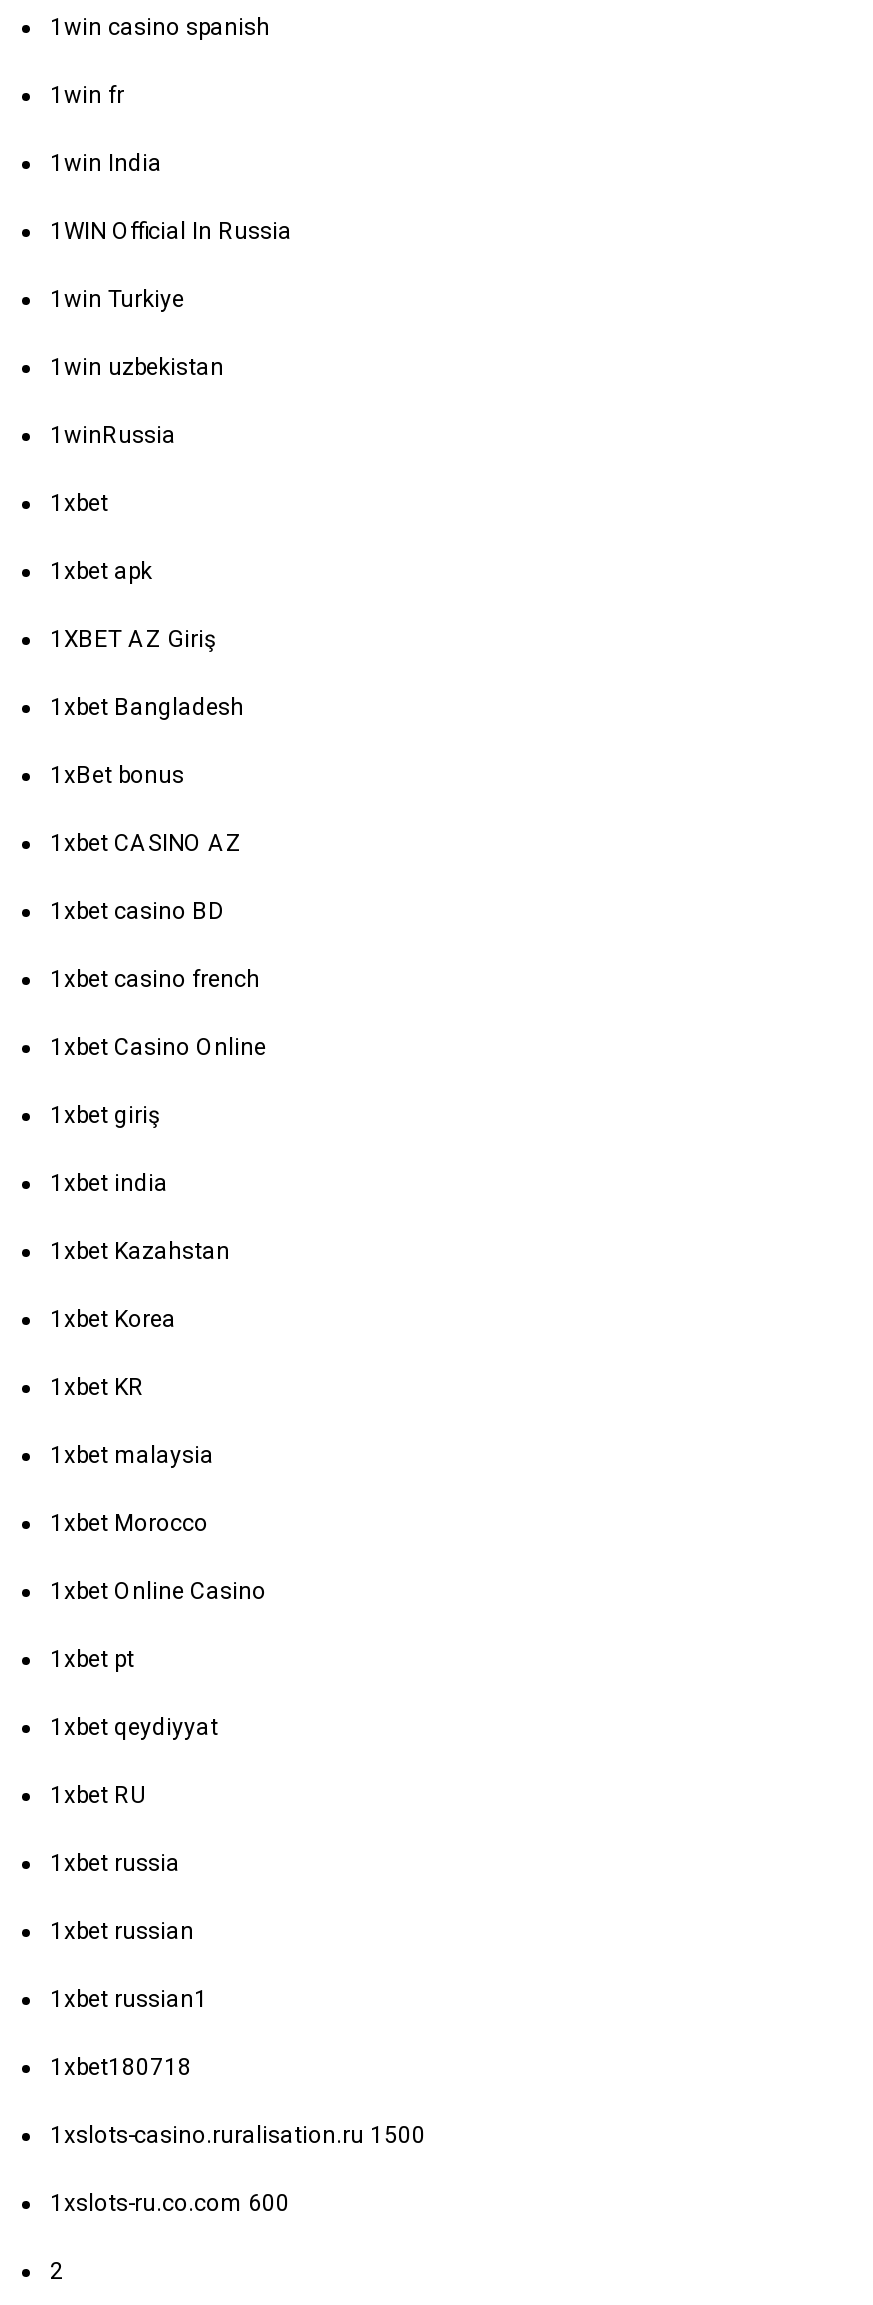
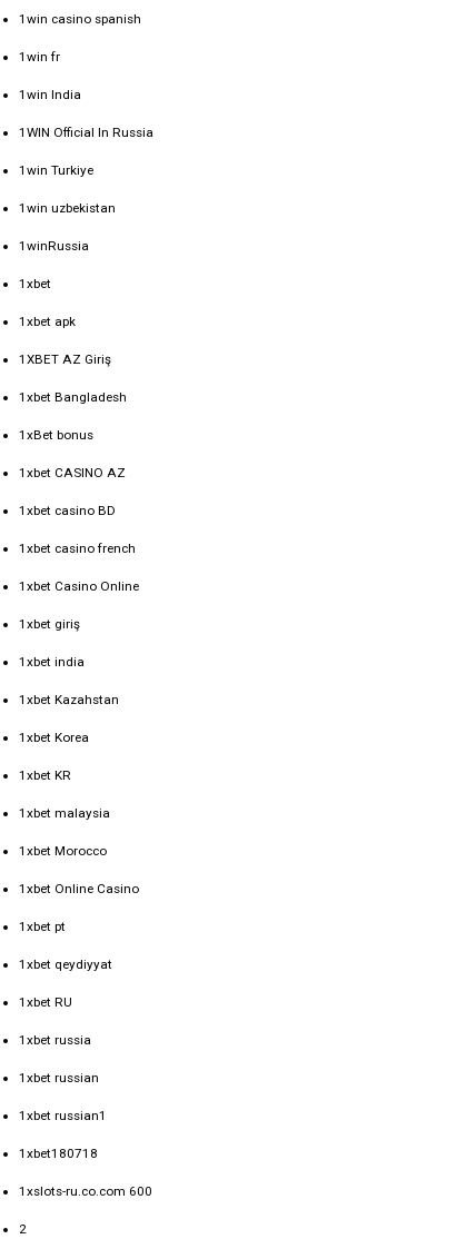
- 1xslots-casino.ruralisation.ru 1500
